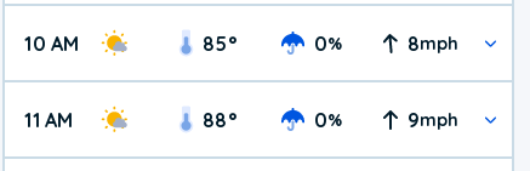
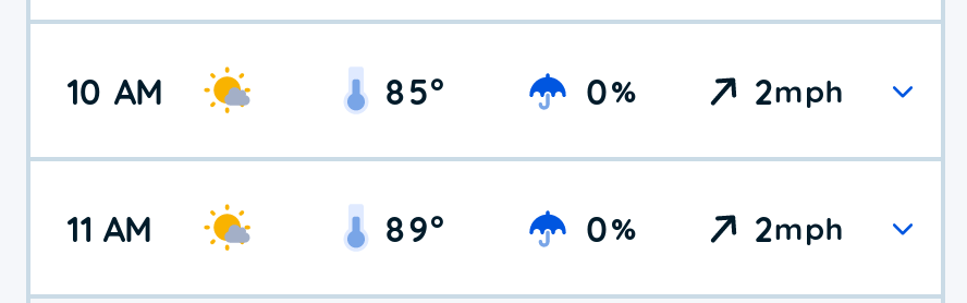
- 8mph
+ 2mph

- 88°
+ 89°

- 9mph
+ 2mph
